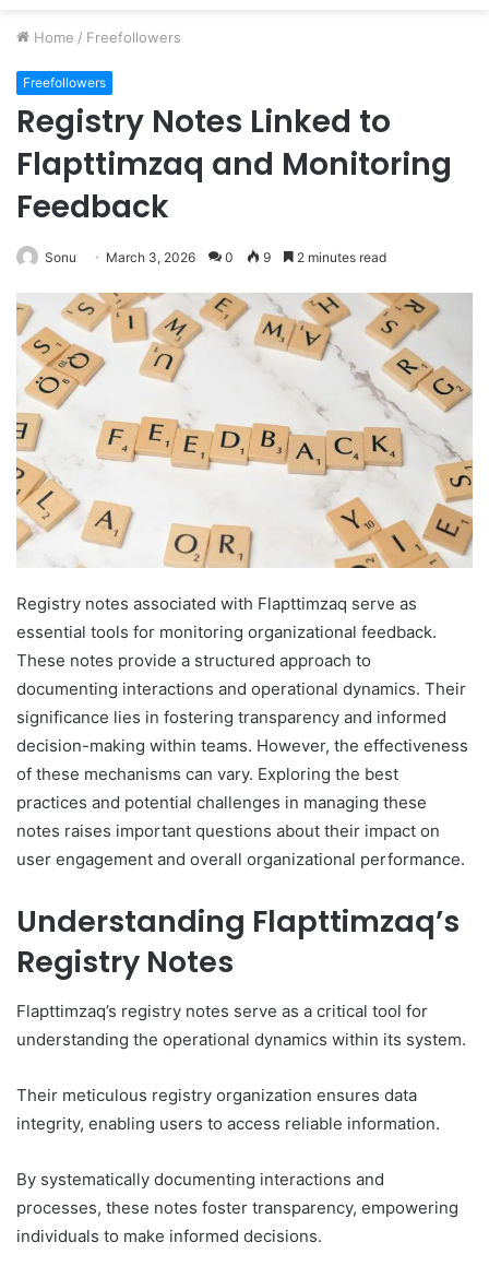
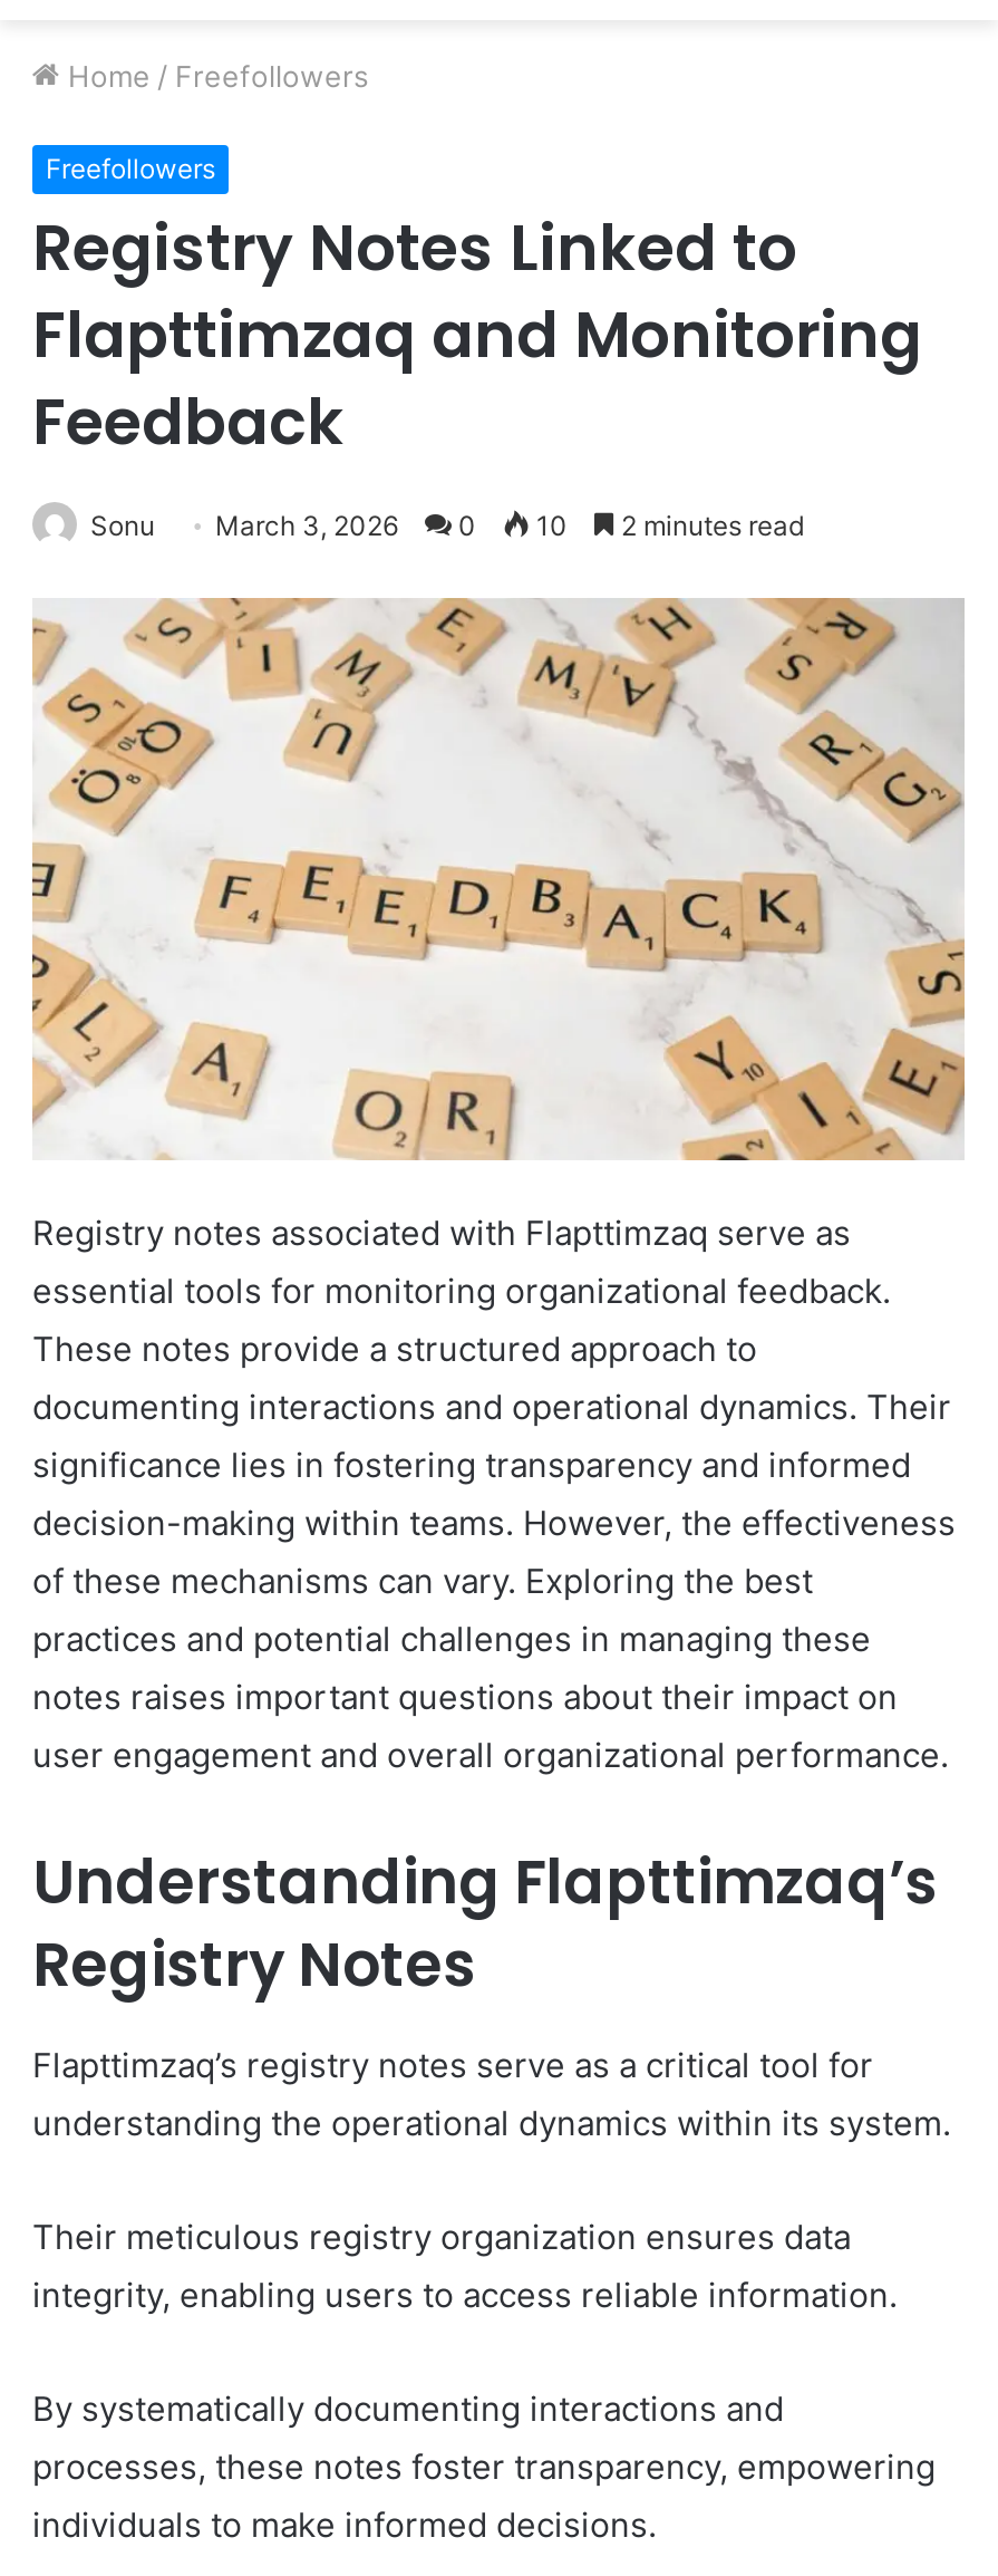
- Sonu March 3, 2026 0 9 2 minutes read
+ Sonu March 3, 2026 0 10 2 minutes read
